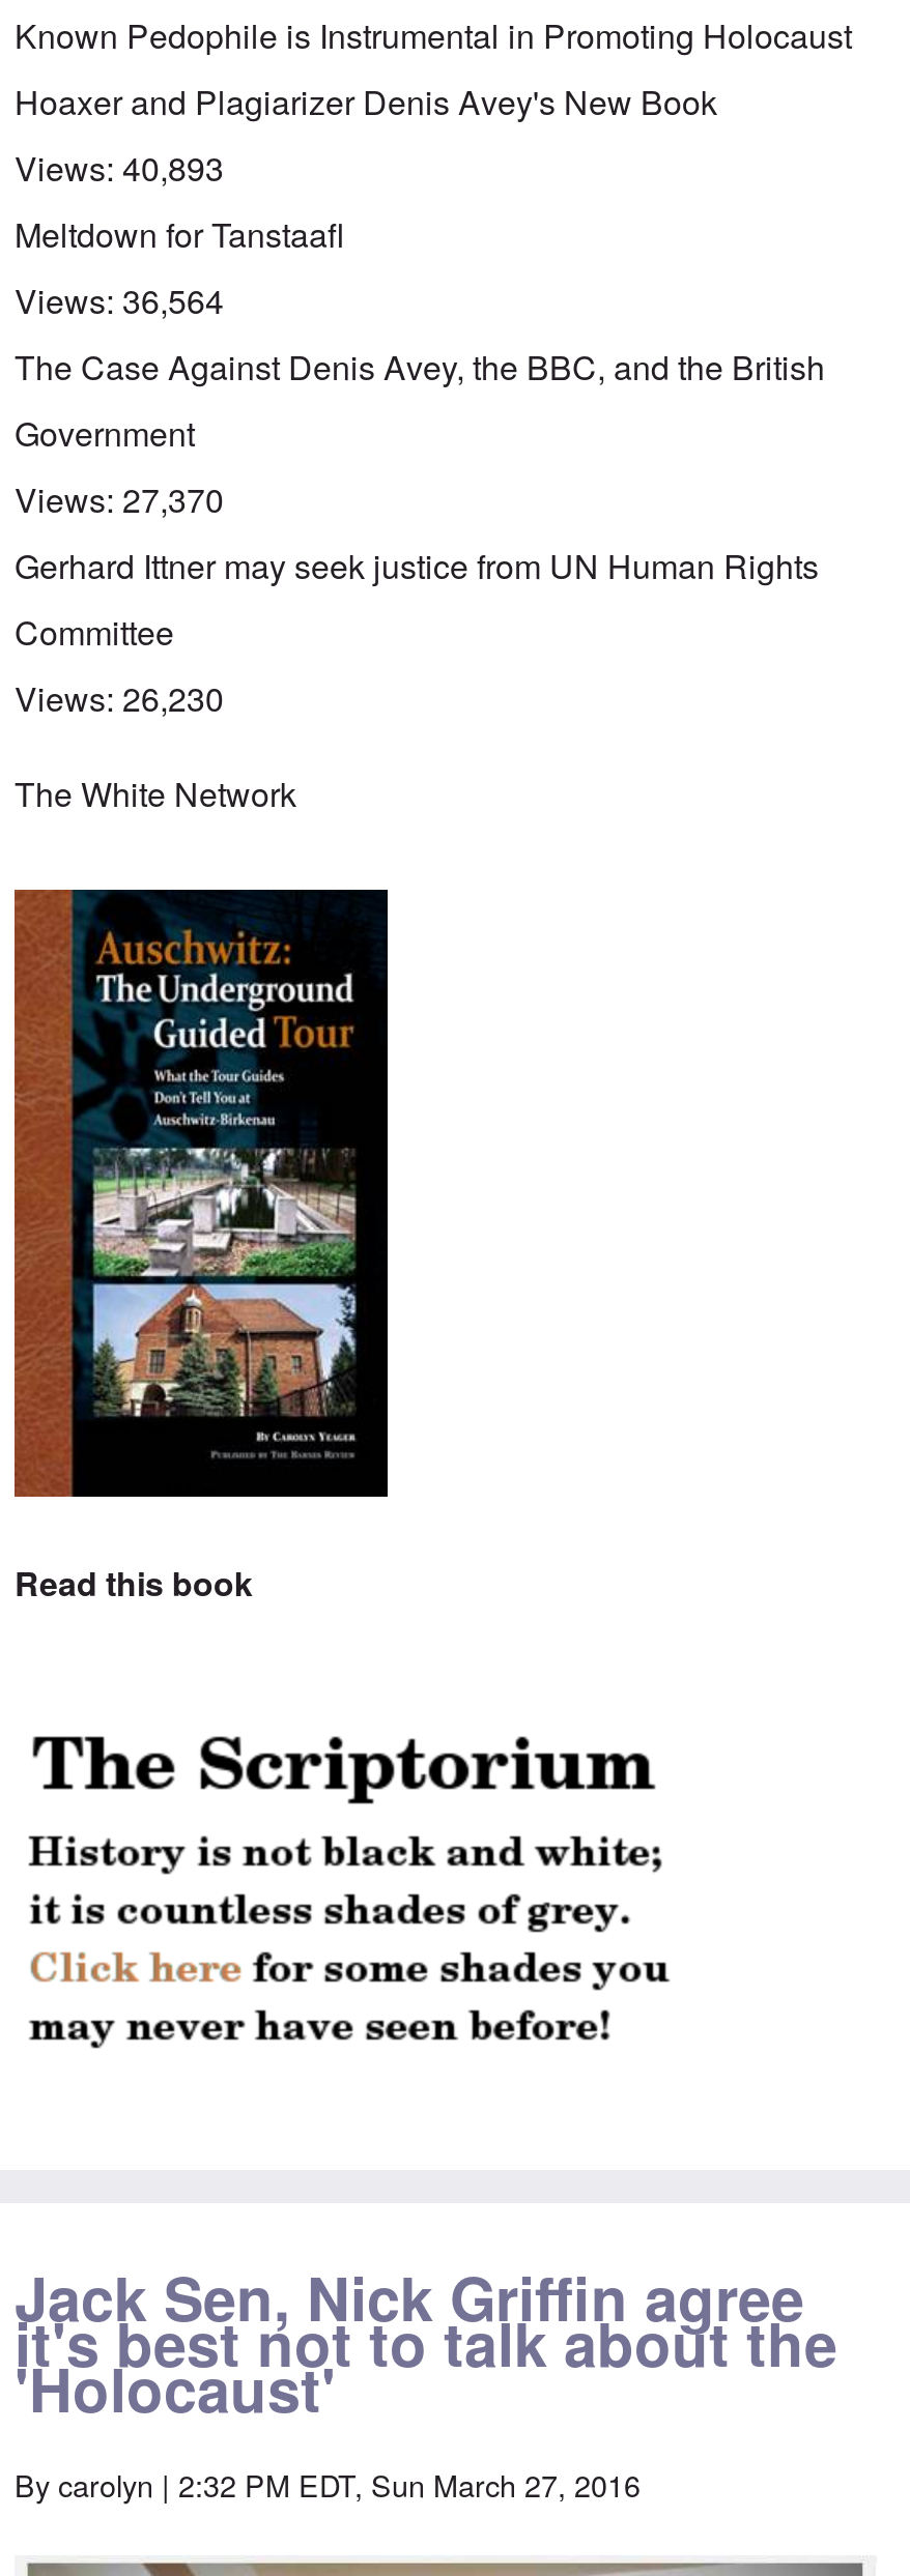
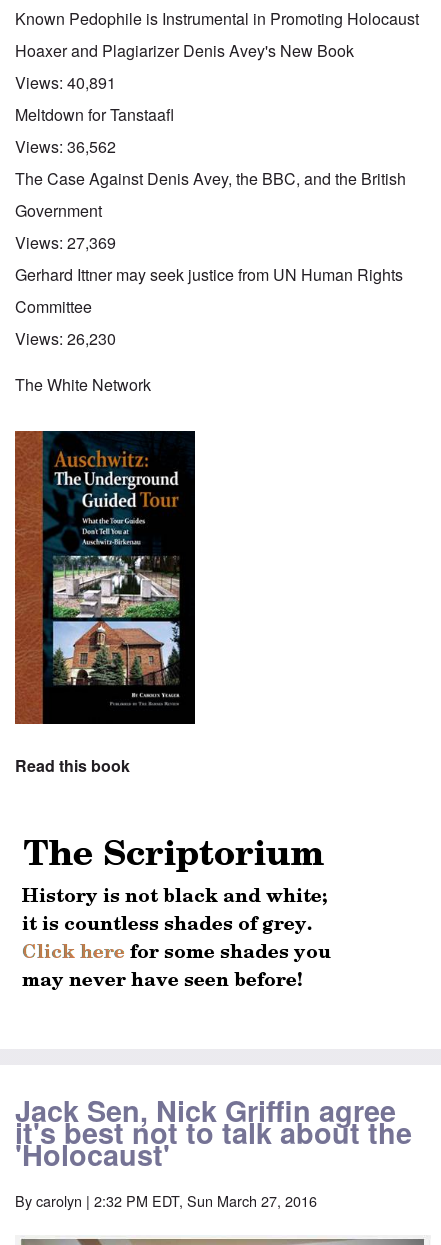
- Views: 40,893
+ Views: 40,891

- Views: 36,564
+ Views: 36,562

- Views: 27,370
+ Views: 27,369
